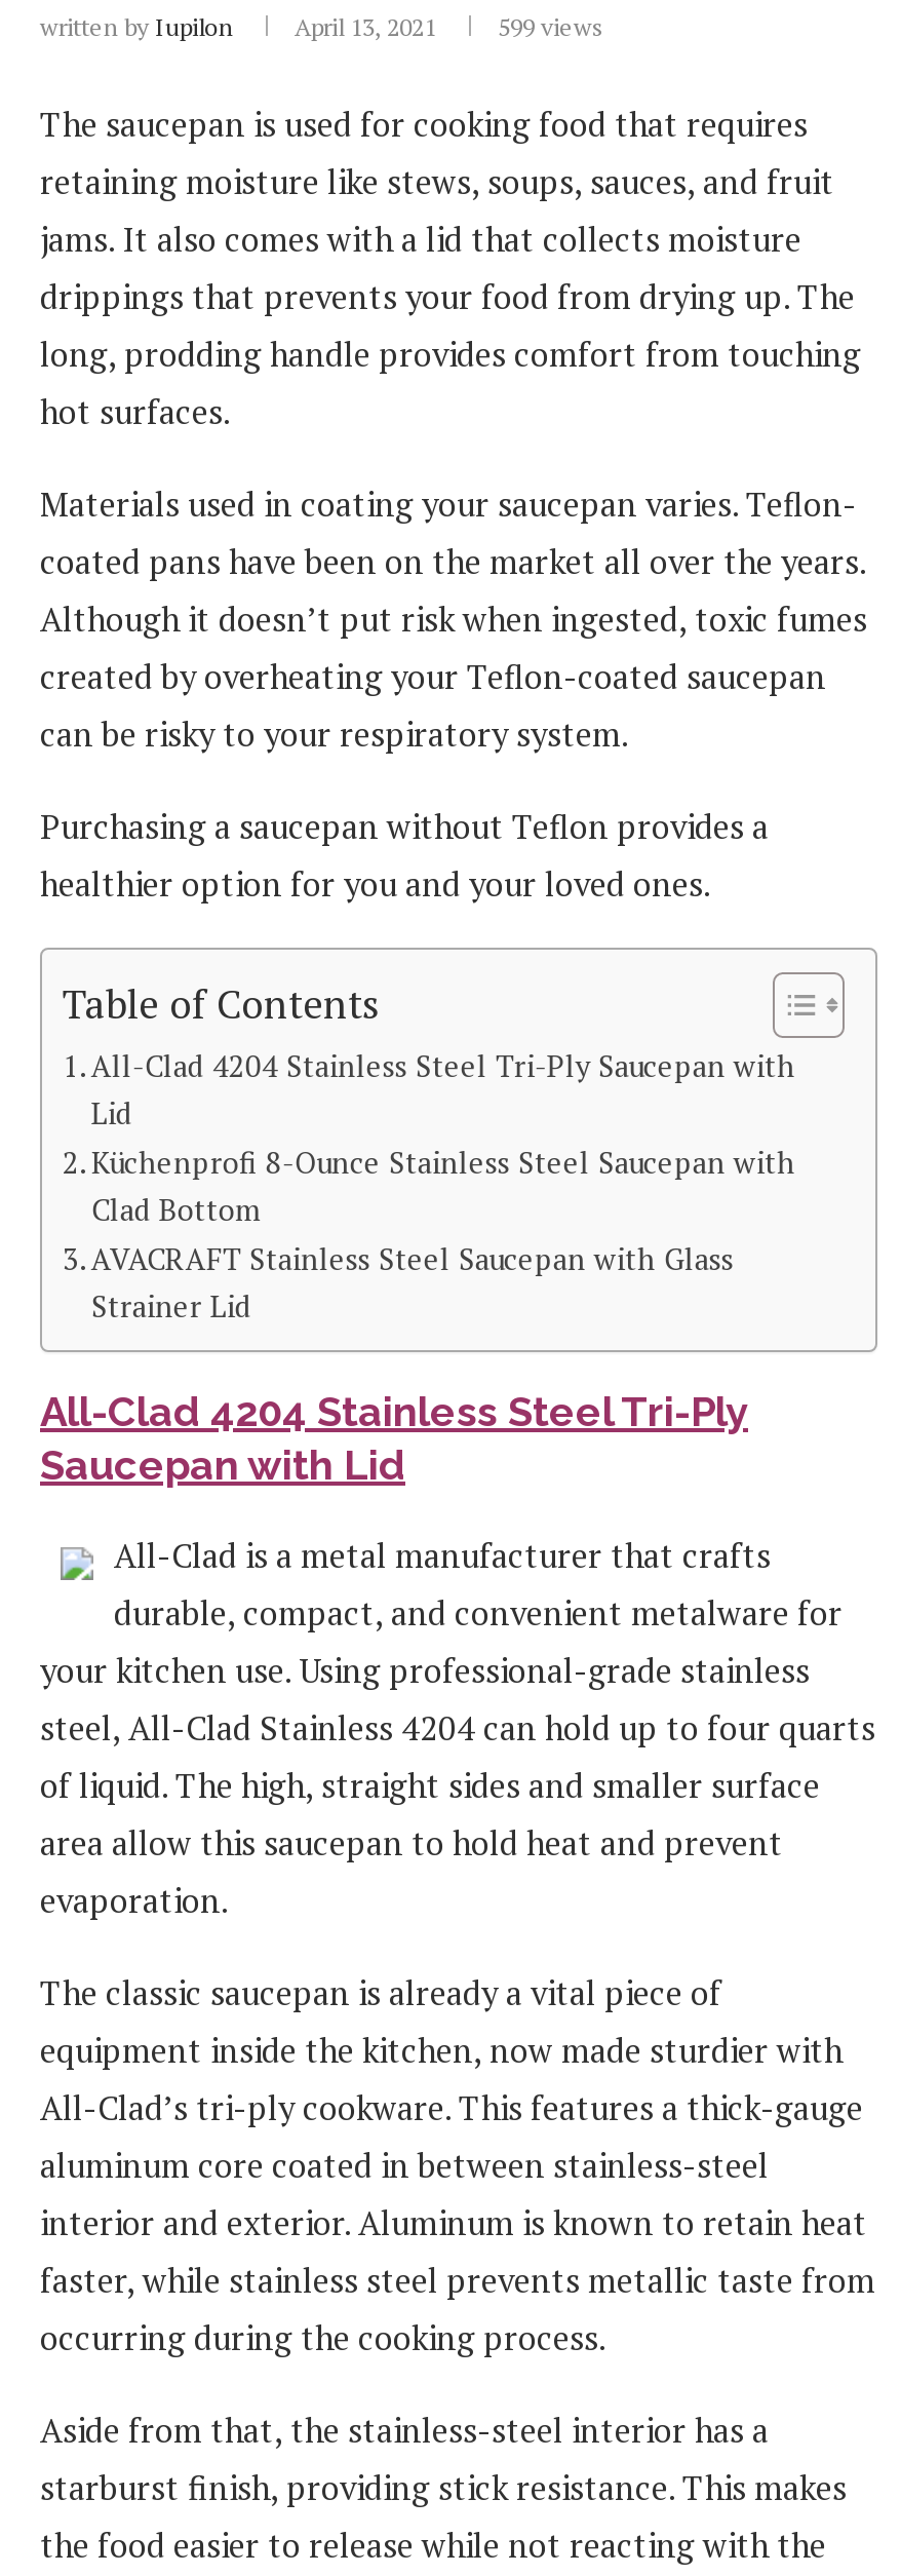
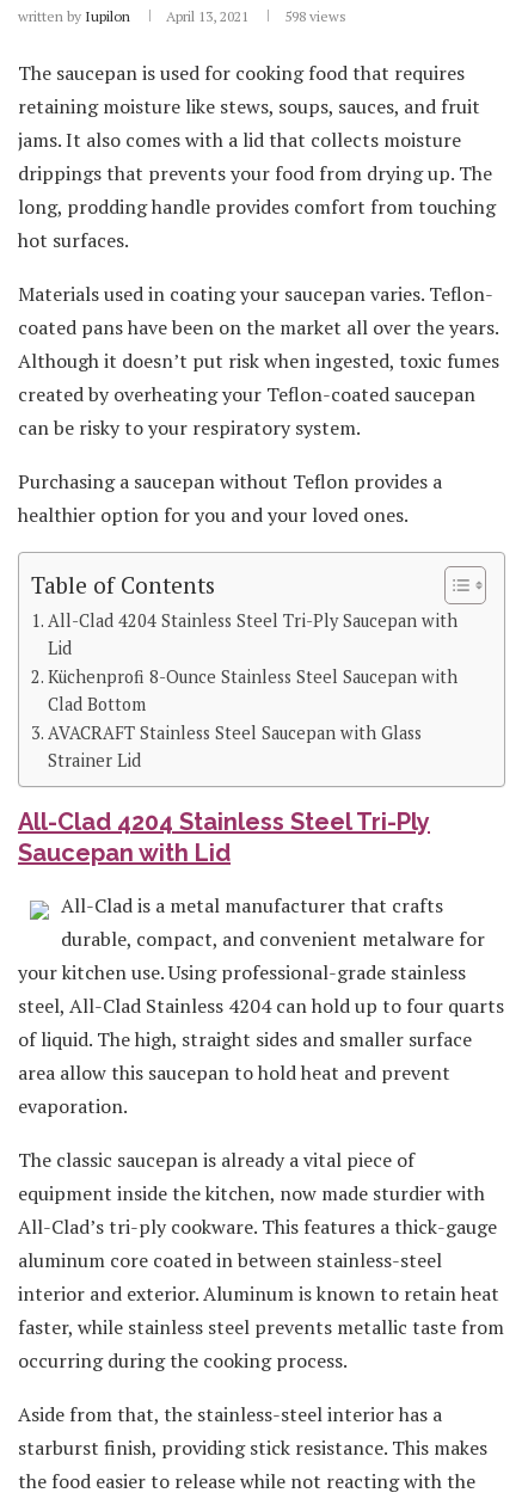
- written by Iupilon April 13, 2021 599 views
+ written by Iupilon April 13, 2021 598 views
